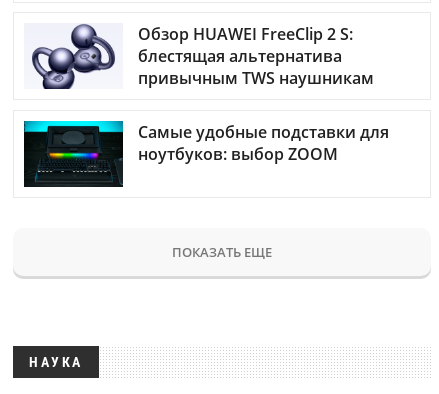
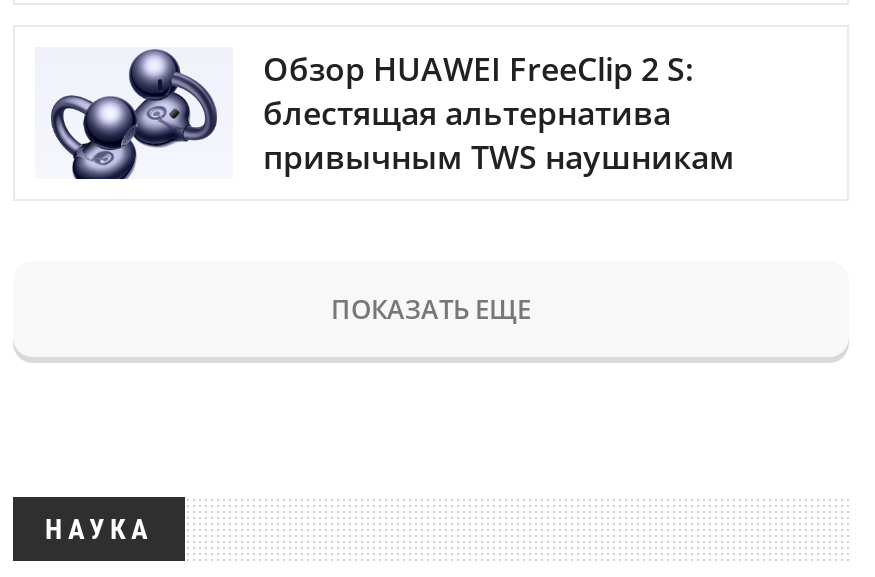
- [image]
- Самые удобные подставки для
- ноутбуков: выбор ZOOM
